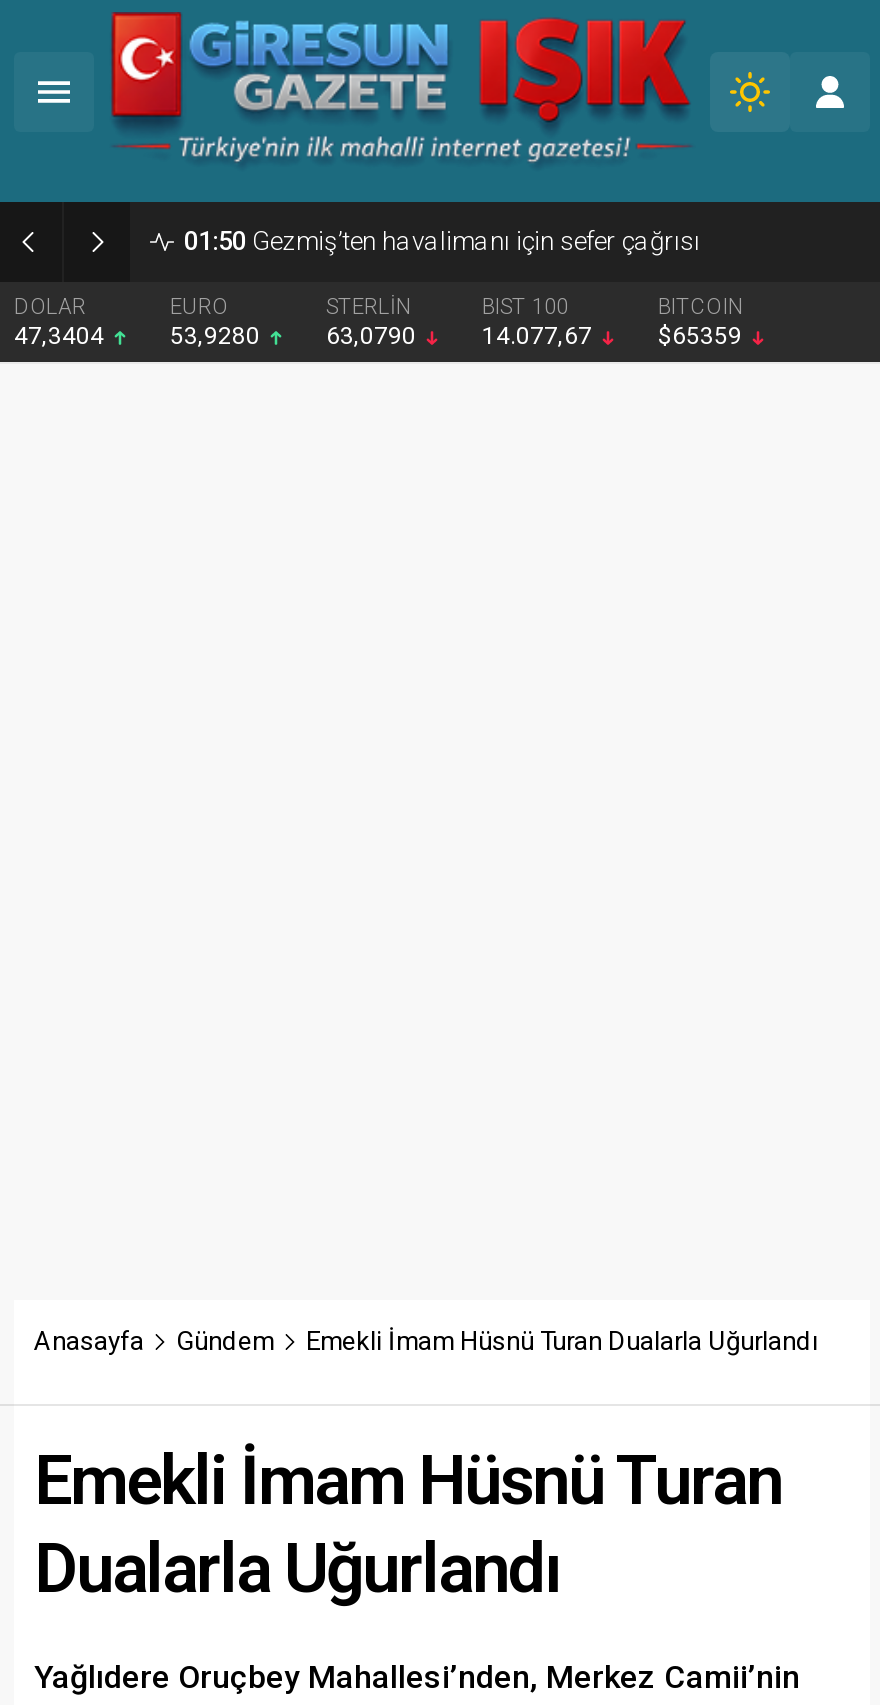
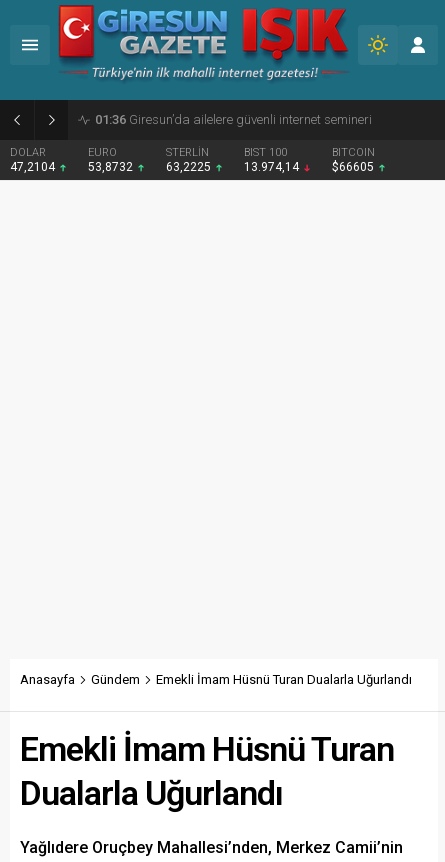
- 01:50 Gezmiş’ten havalimanı için sefer çağrısı
+ 01:36 Giresun’da ailelere güvenli internet semineri

- 47,3404
+ 47,2104

- 53,9280
+ 53,8732

- 63,0790
+ 63,2225

- 14.077,67
+ 13.974,14

- $65359
+ $66605
